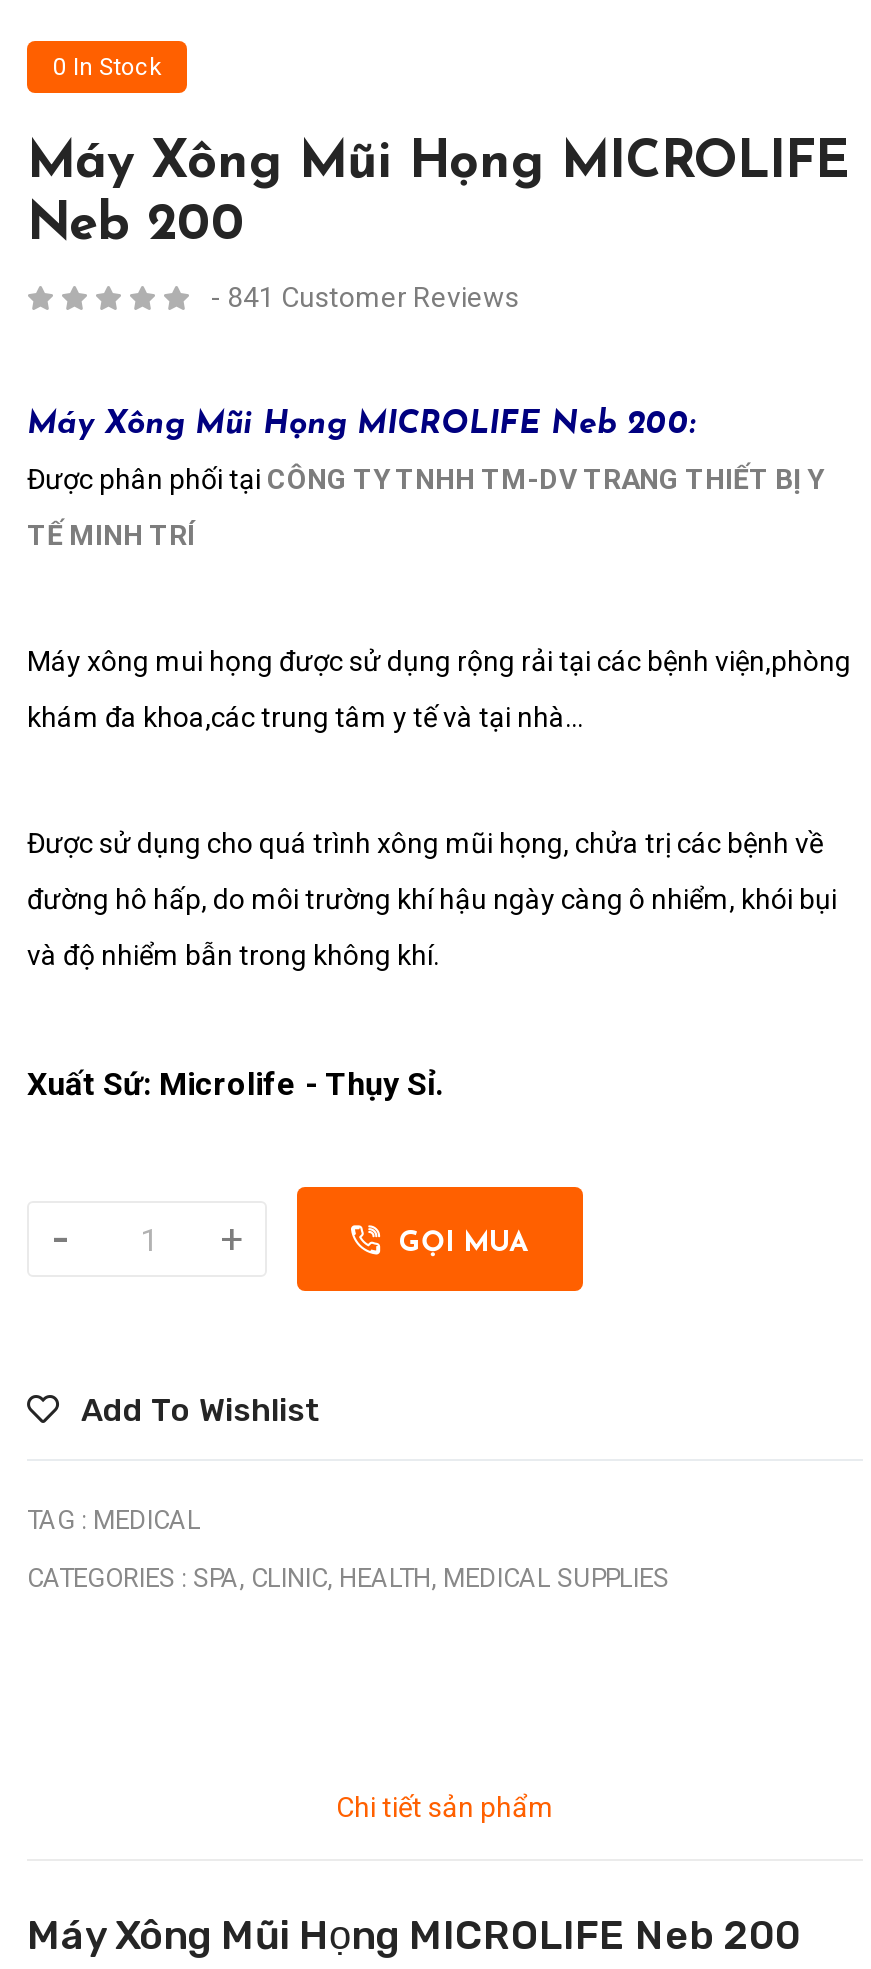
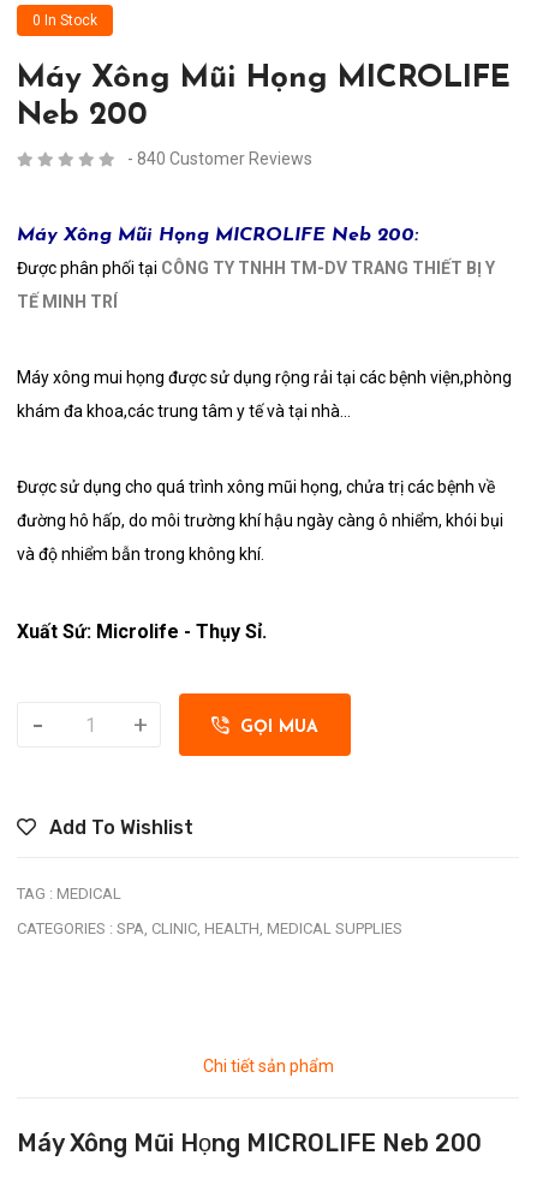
- - 841 Customer Reviews
+ - 840 Customer Reviews
